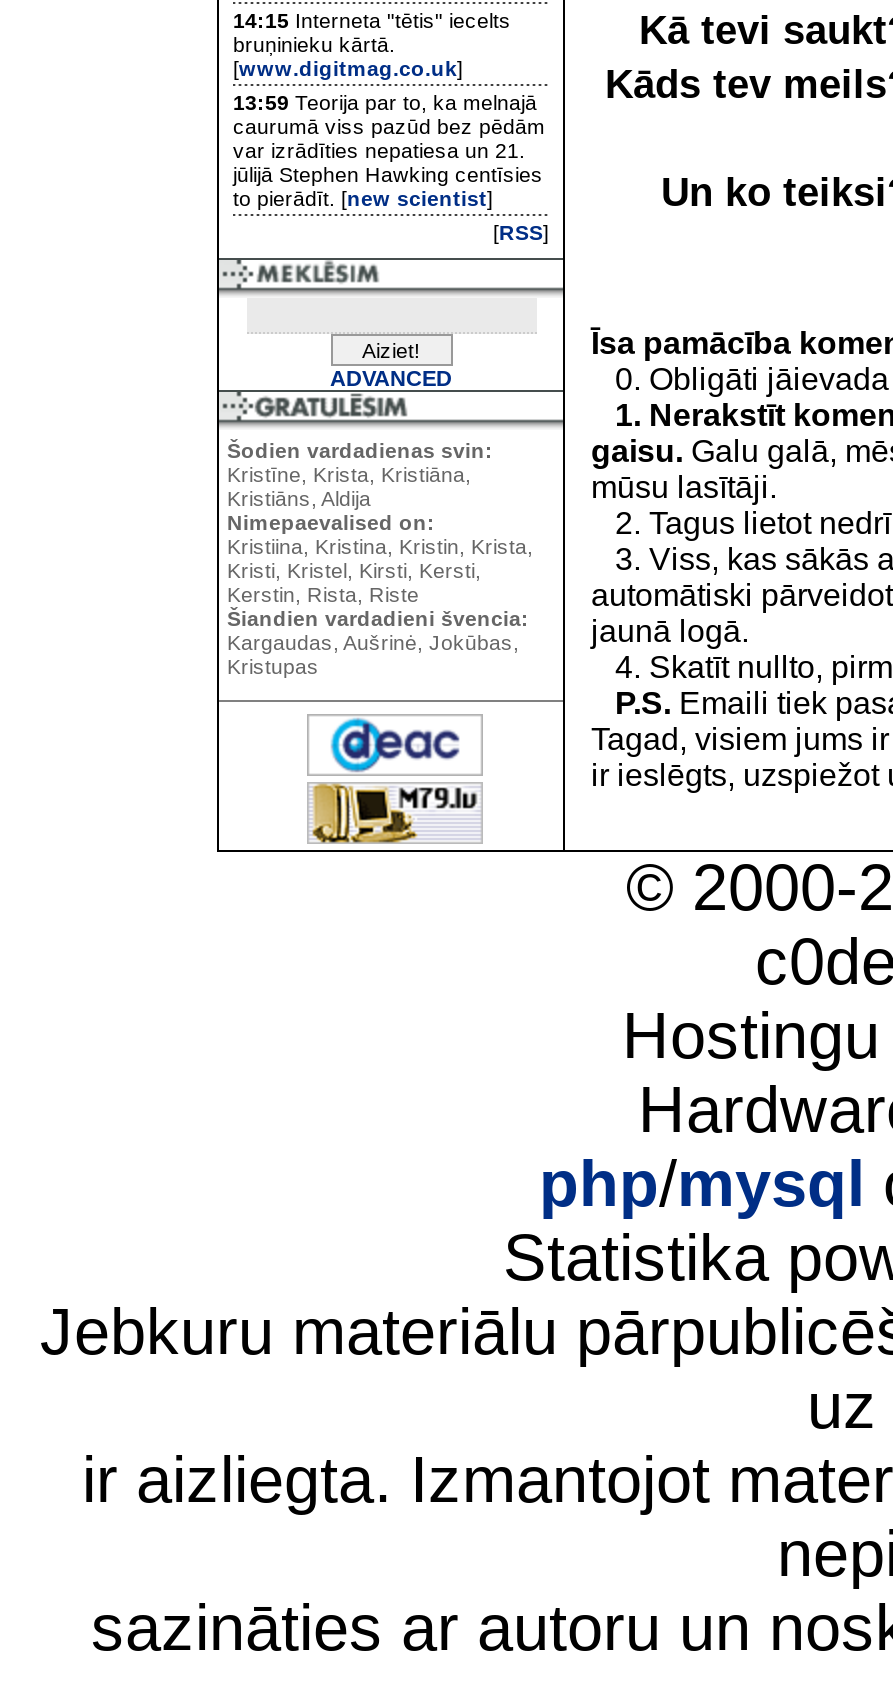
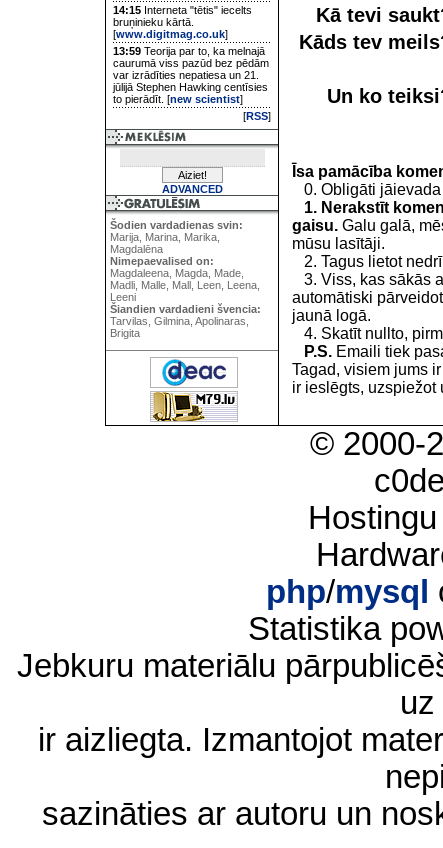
- Kristīne, Krista, Kristiāna,
- Kristiāns, Aldija
+ Marija, Marina, Marika,
+ Magdalēna

- Kristiina, Kristina, Kristin, Krista,
- Kristi, Kristel, Kirsti, Kersti,
- Kerstin, Rista, Riste
+ Magdaleena, Magda, Made,
+ Madli, Malle, Mall, Leen, Leena,
+ Leeni

- Kargaudas, Aušrinė, Jokūbas,
- Kristupas
+ Tarvilas, Gilmina, Apolinaras,
+ Brigita
